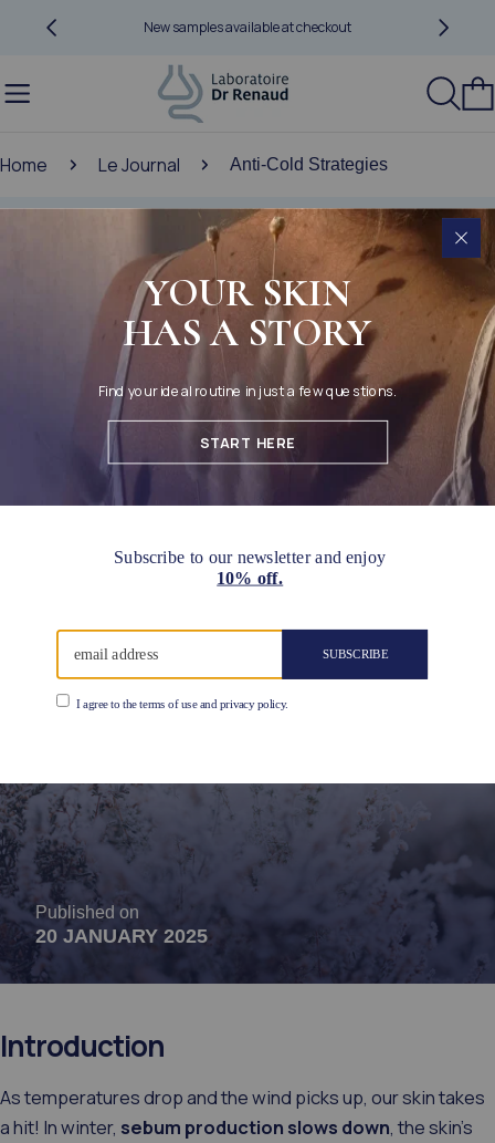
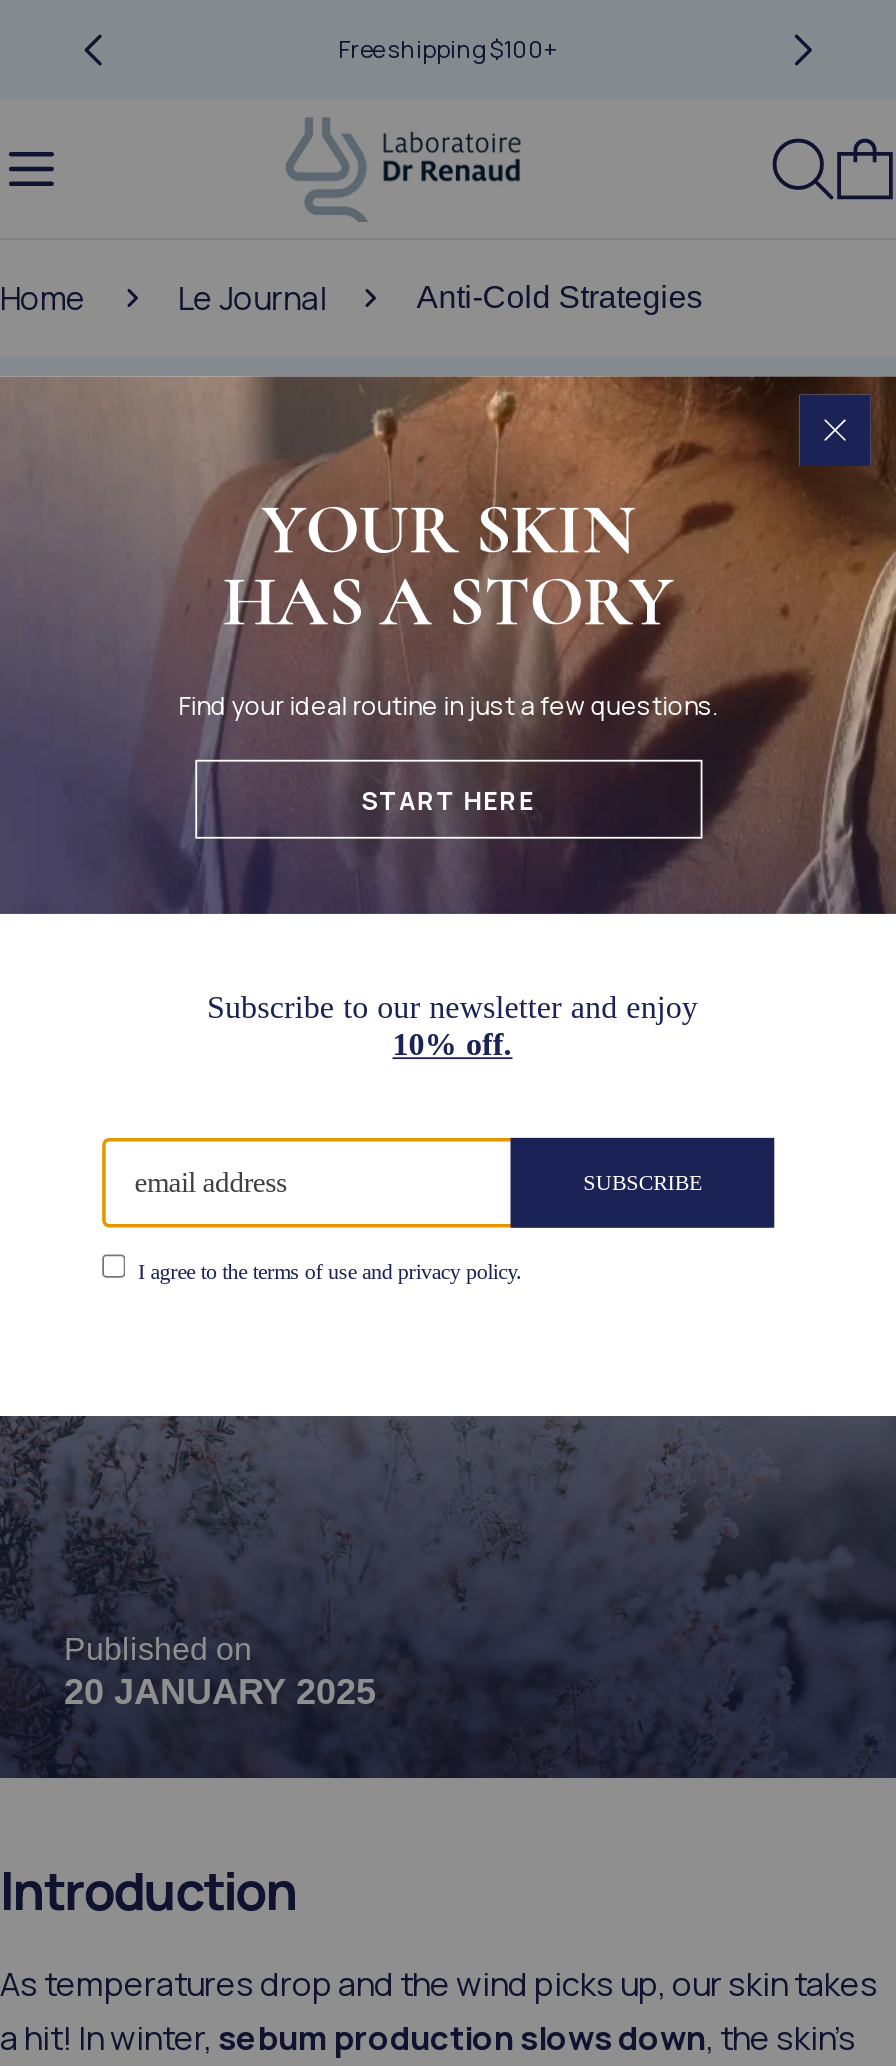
- New samples available at checkout
+ Free shipping $100+
